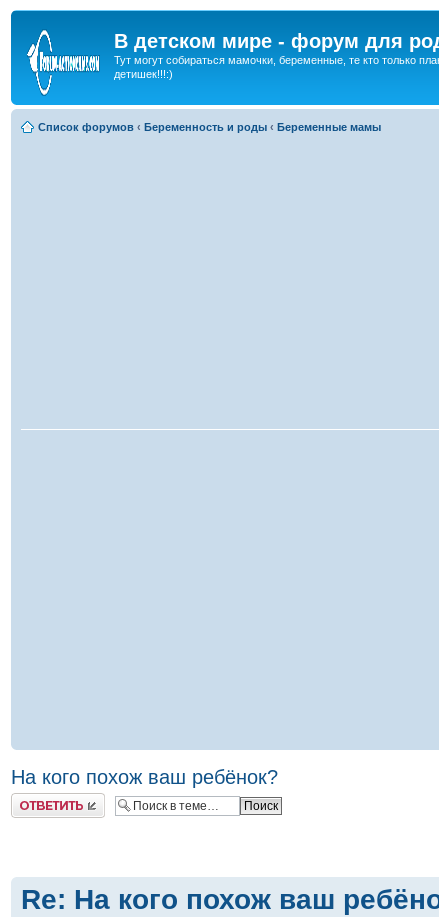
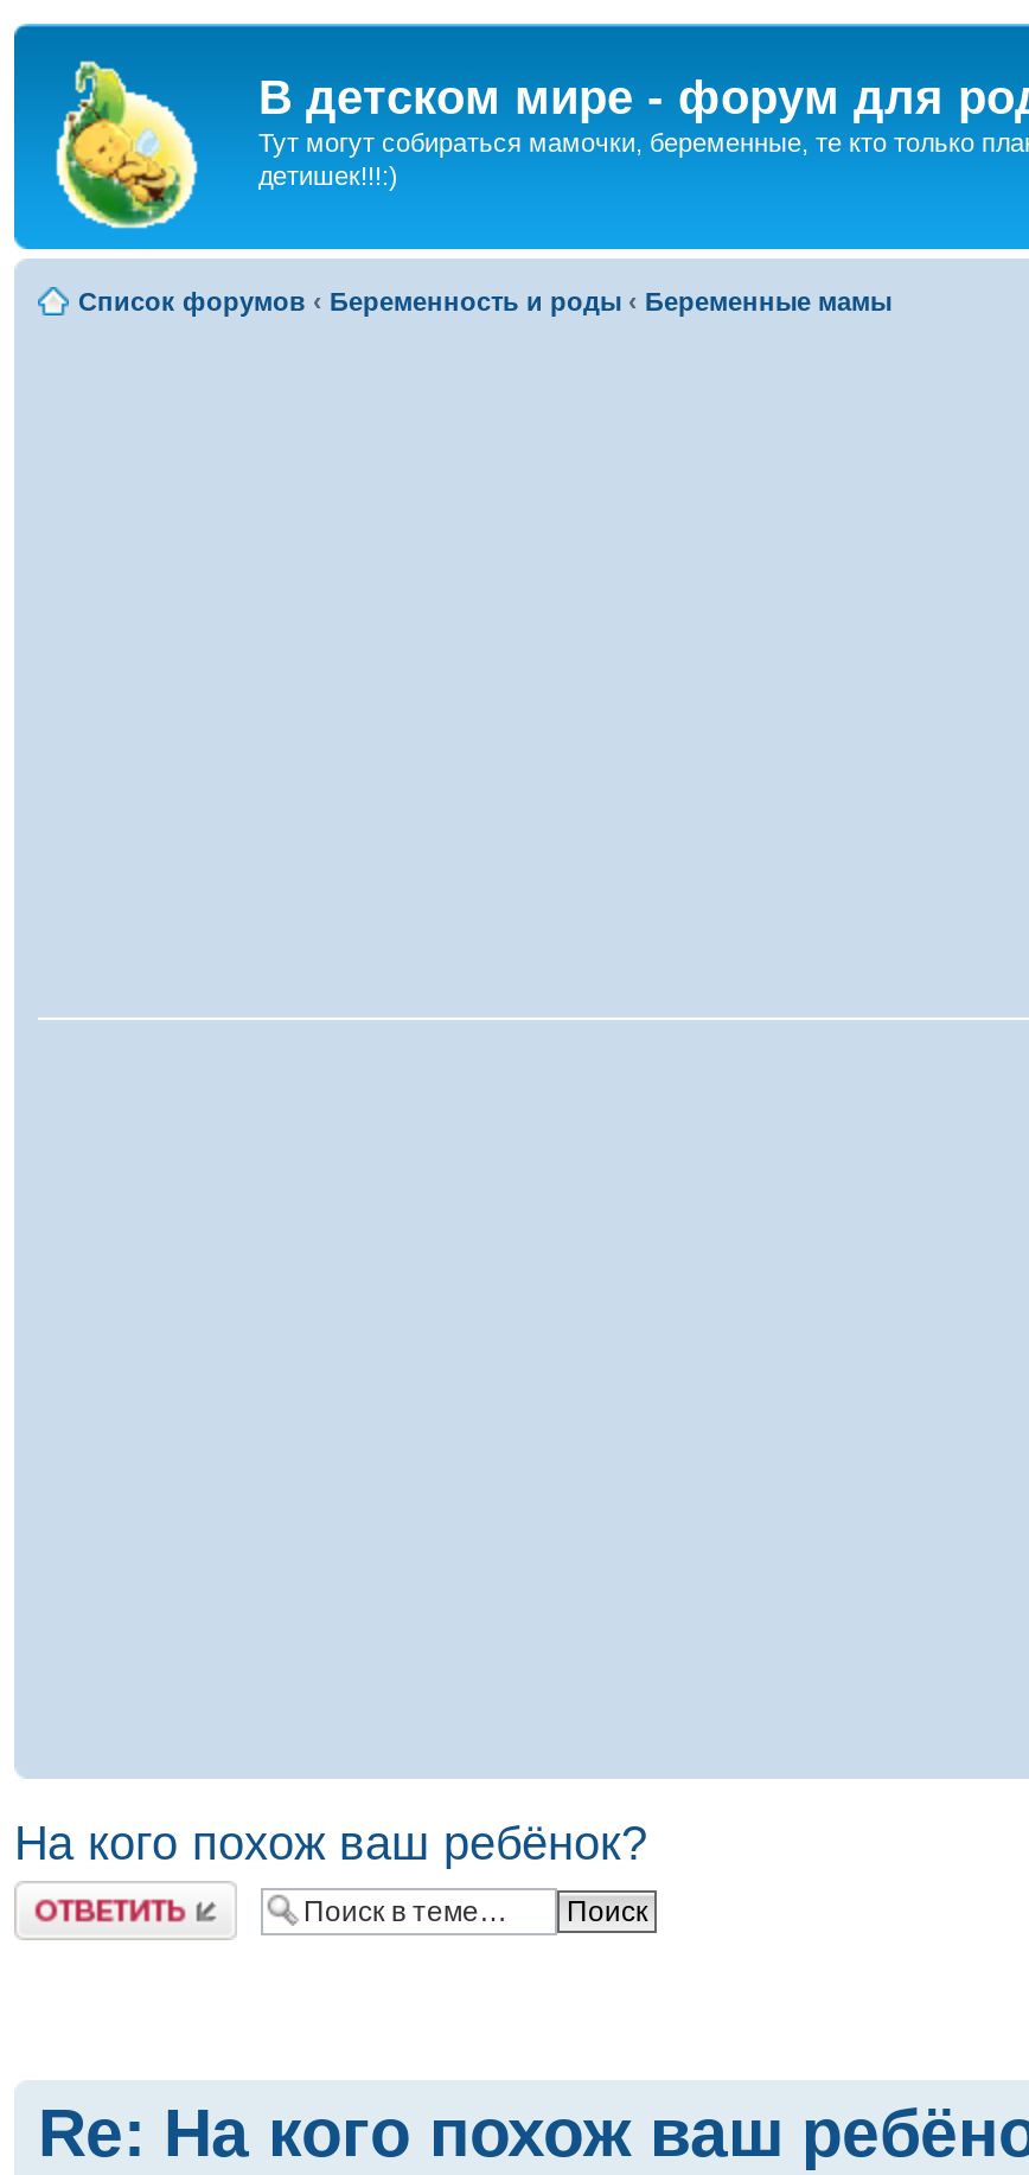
- [image]
+ [image]
